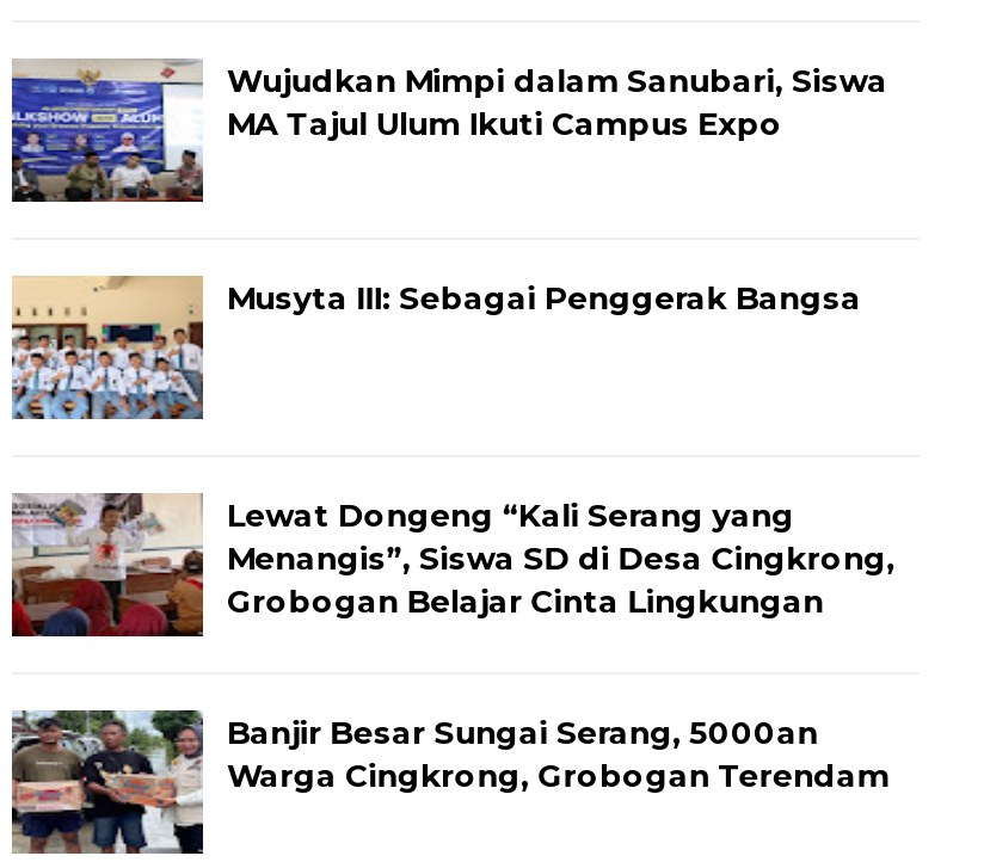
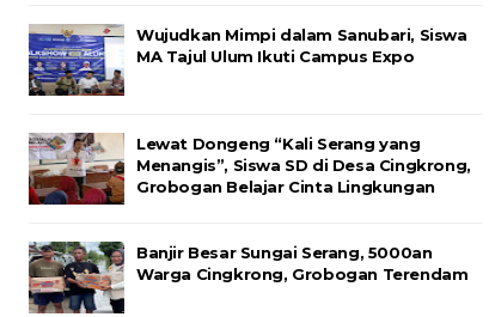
- [image]
- Musyta III: Sebagai Penggerak Bangsa
